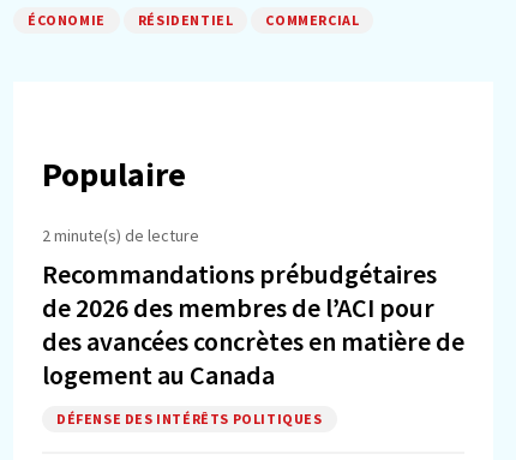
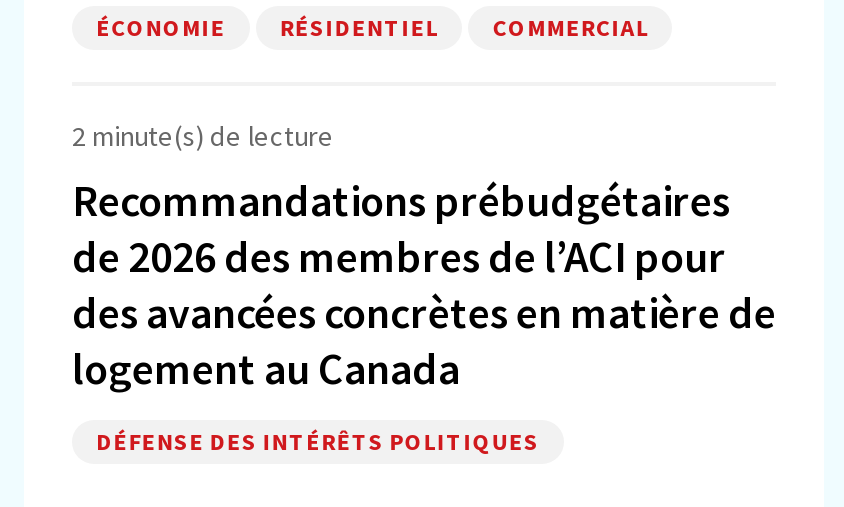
- Populaire
